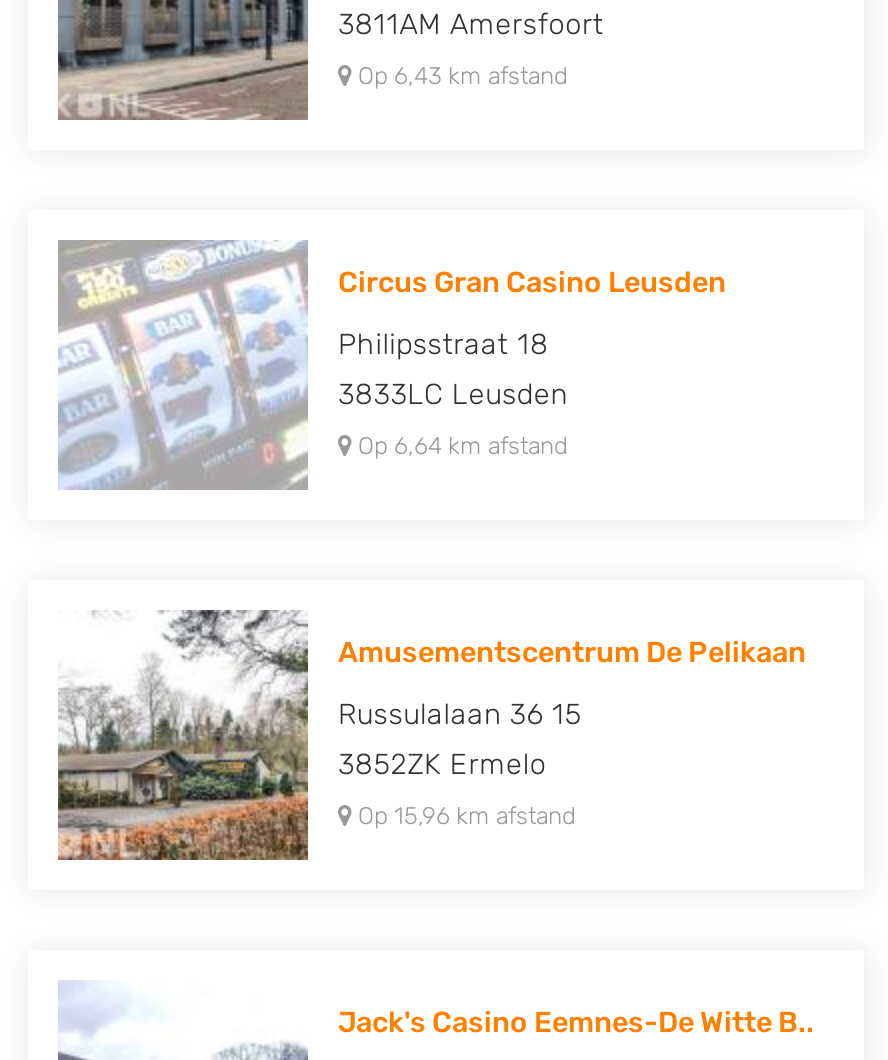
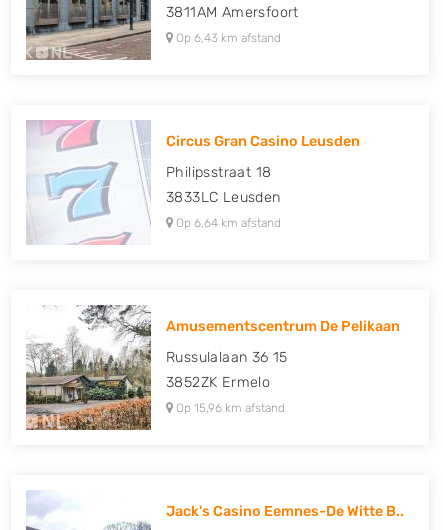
- [image]
+ [image]
